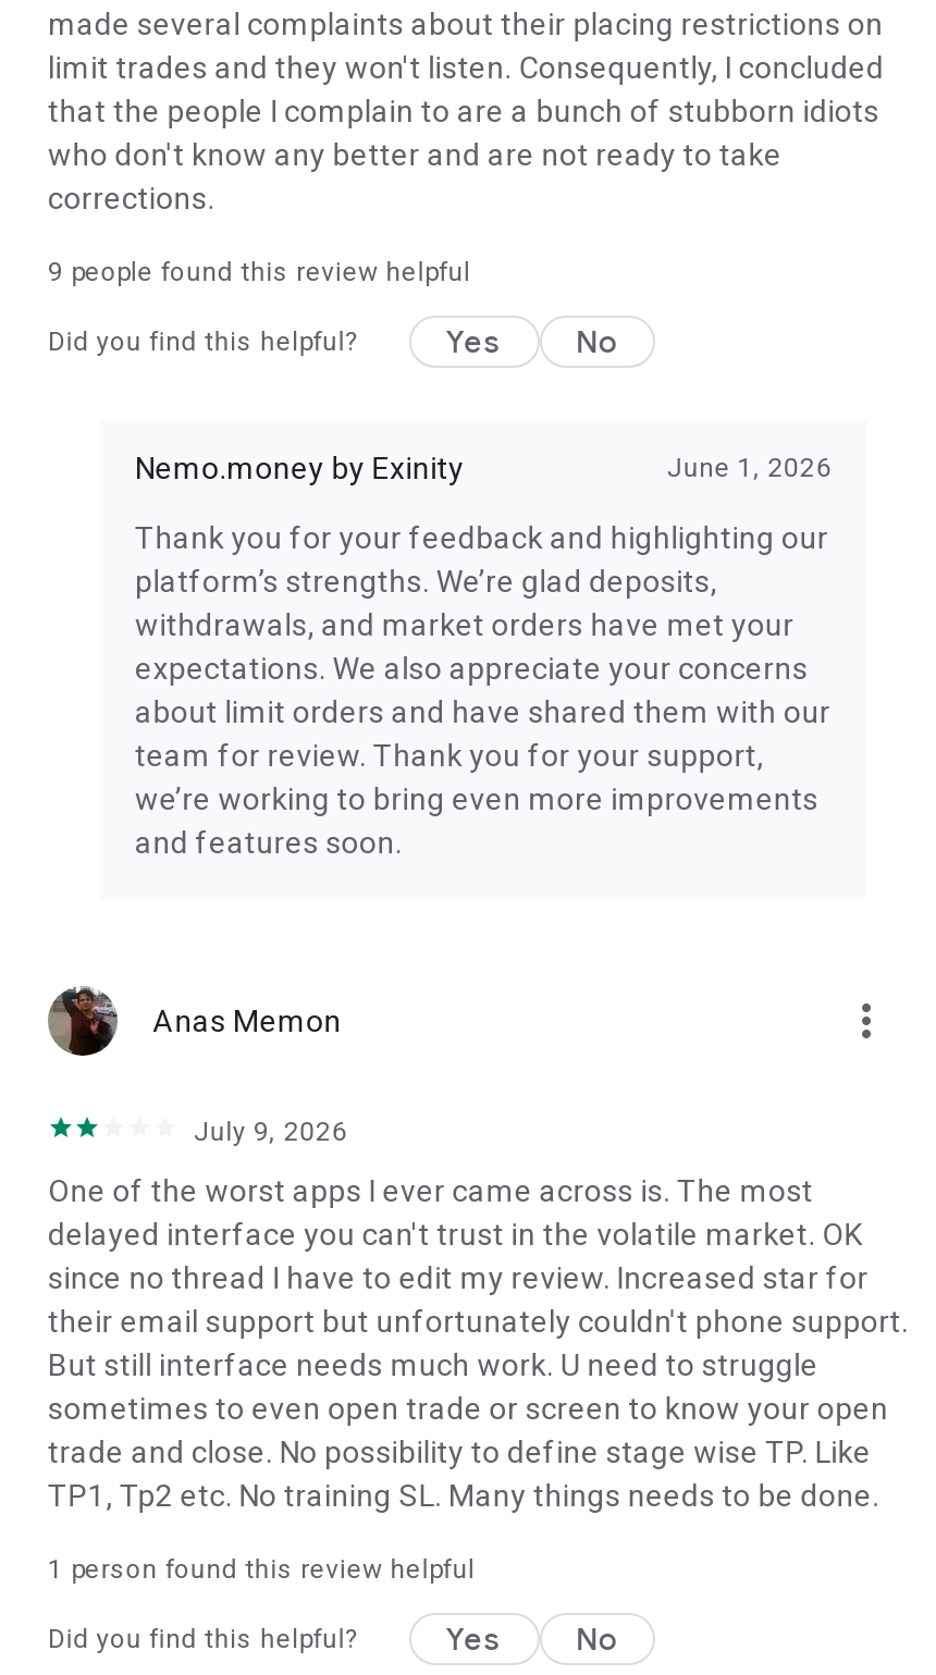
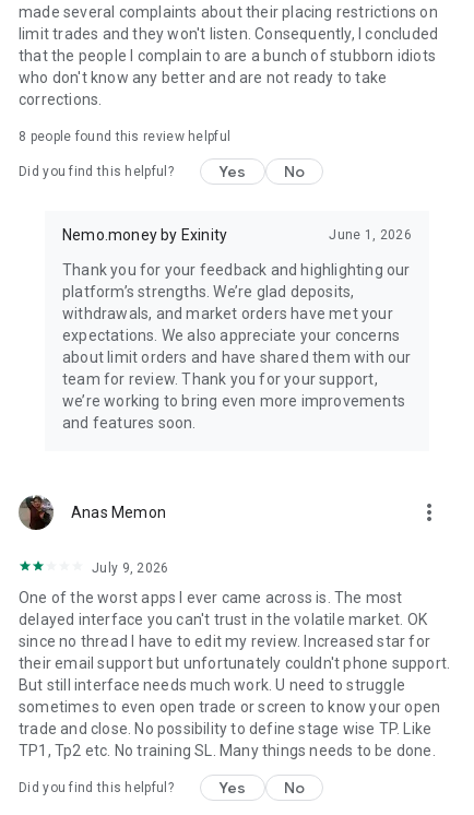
- 9 people found this review helpful
+ 8 people found this review helpful

- 1 person found this review helpful
